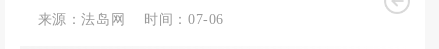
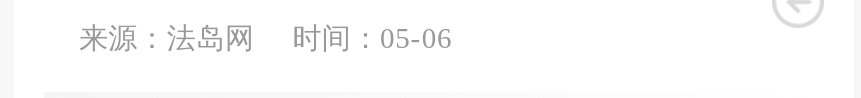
- 来源：法岛网 时间：07-06
+ 来源：法岛网 时间：05-06
